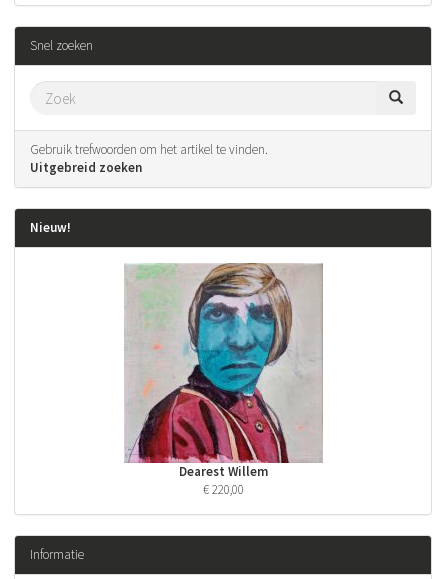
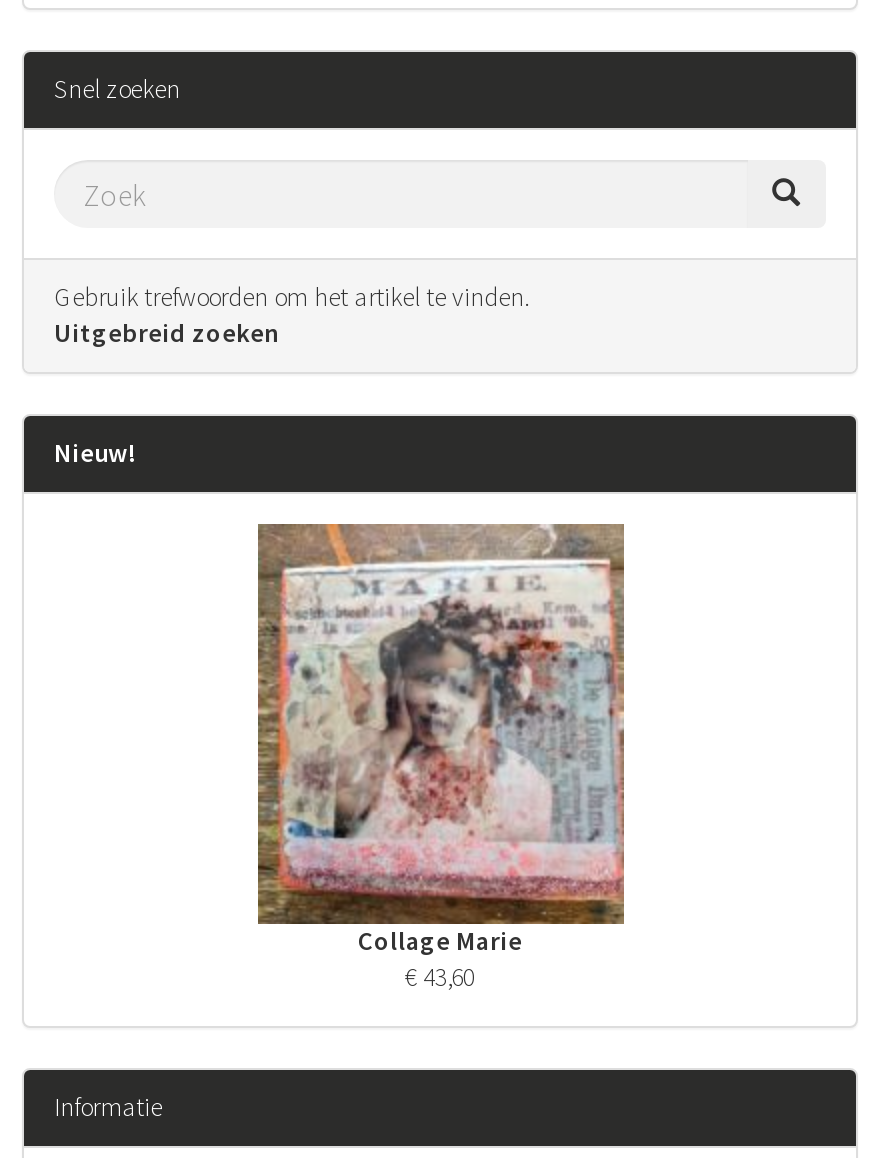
- [image]
- Dearest Willem
- € 220,00
+ [image]
+ Collage Marie
+ € 43,60
